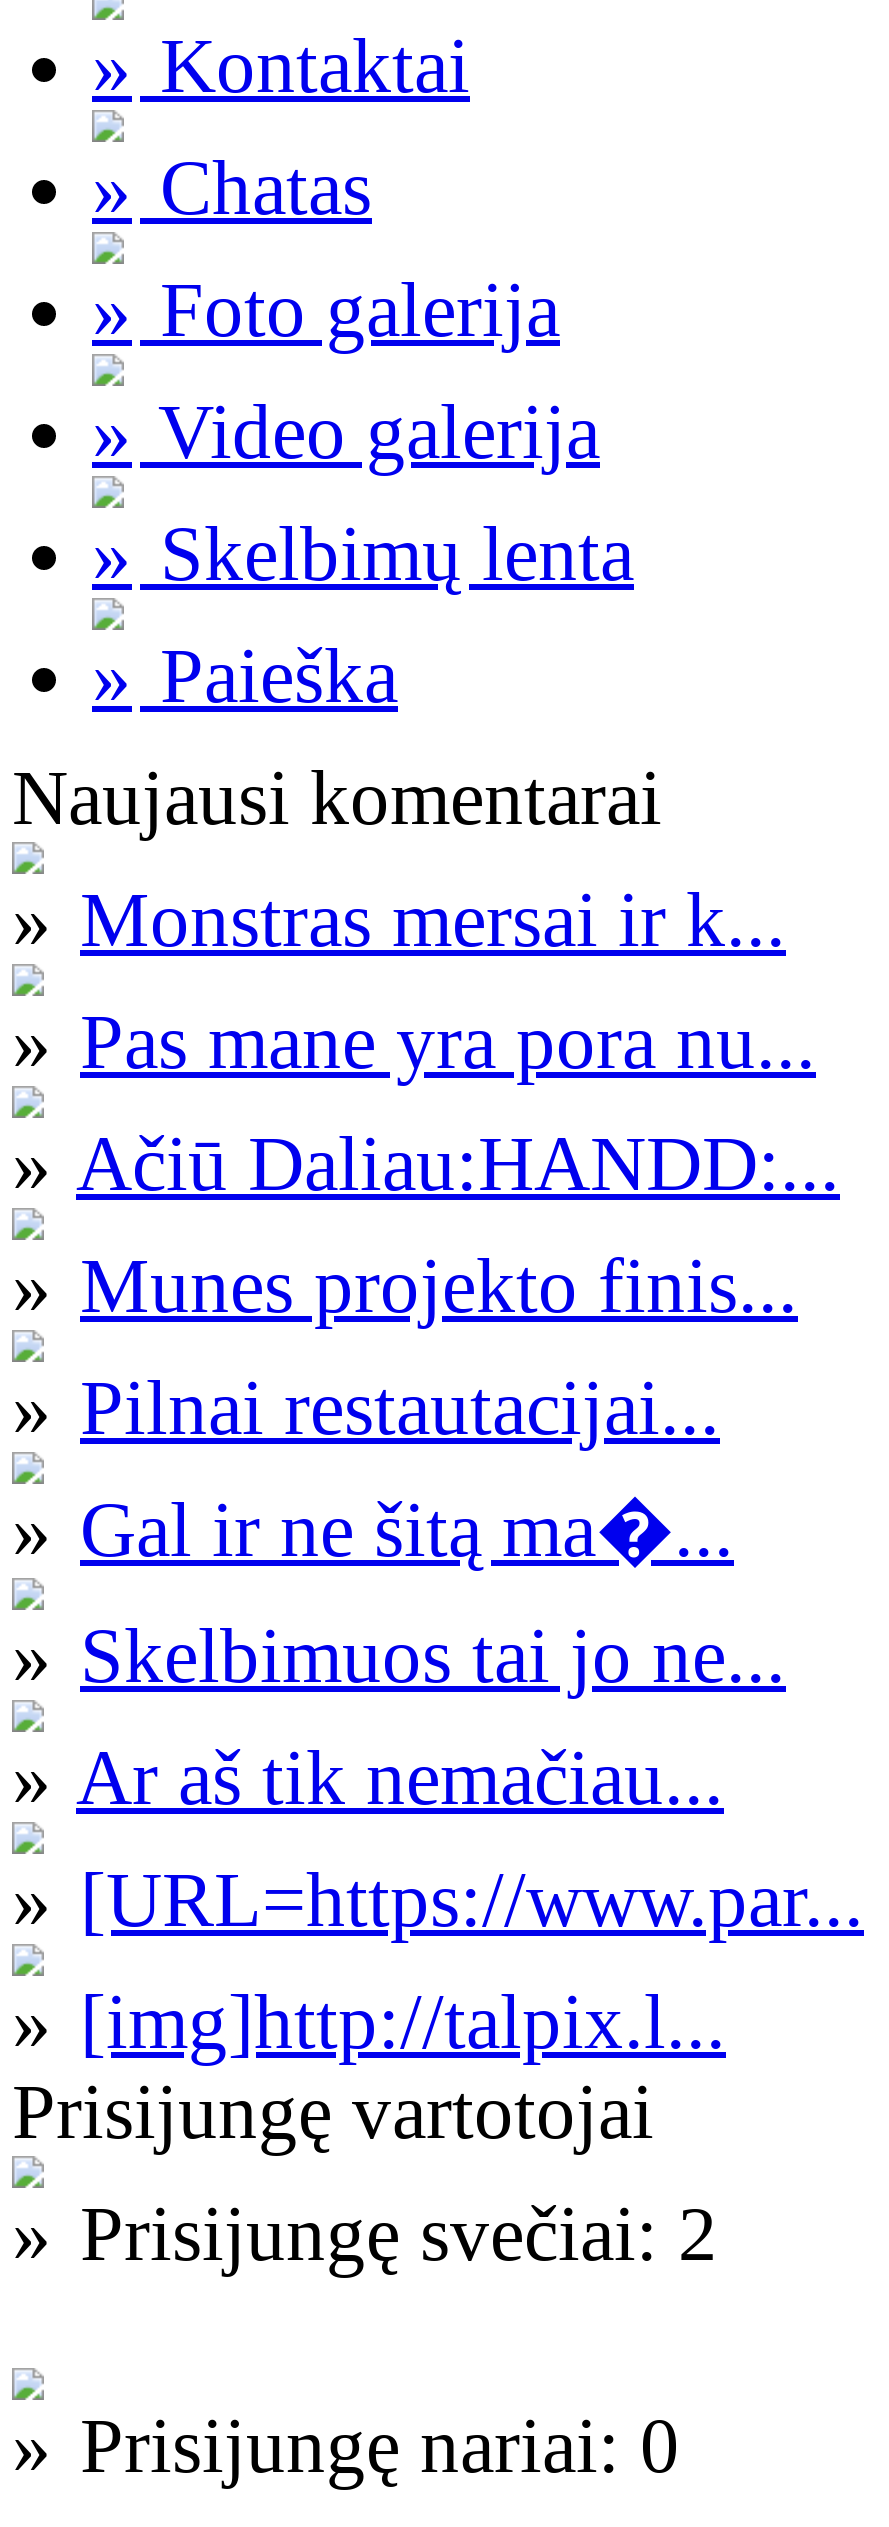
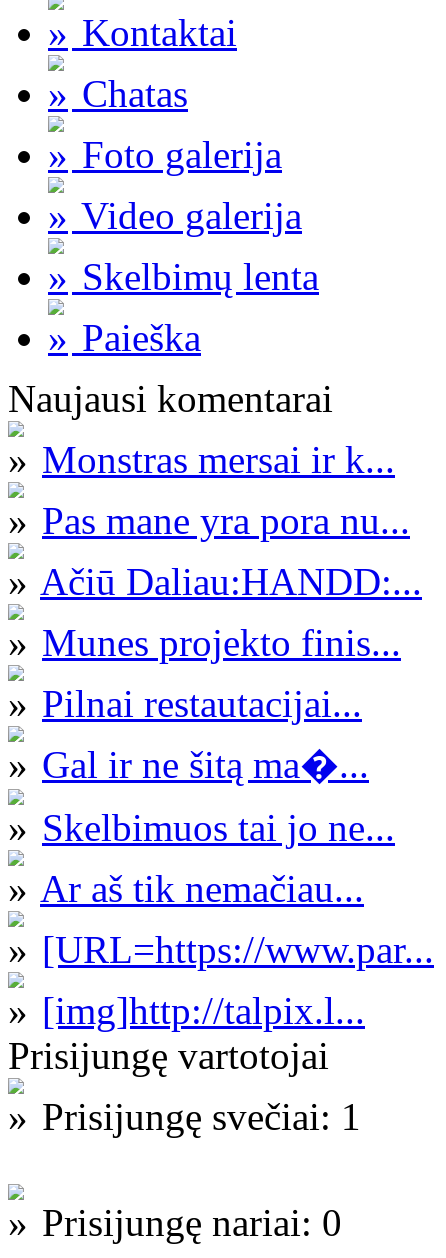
- Prisijungę svečiai: 2
+ Prisijungę svečiai: 1
